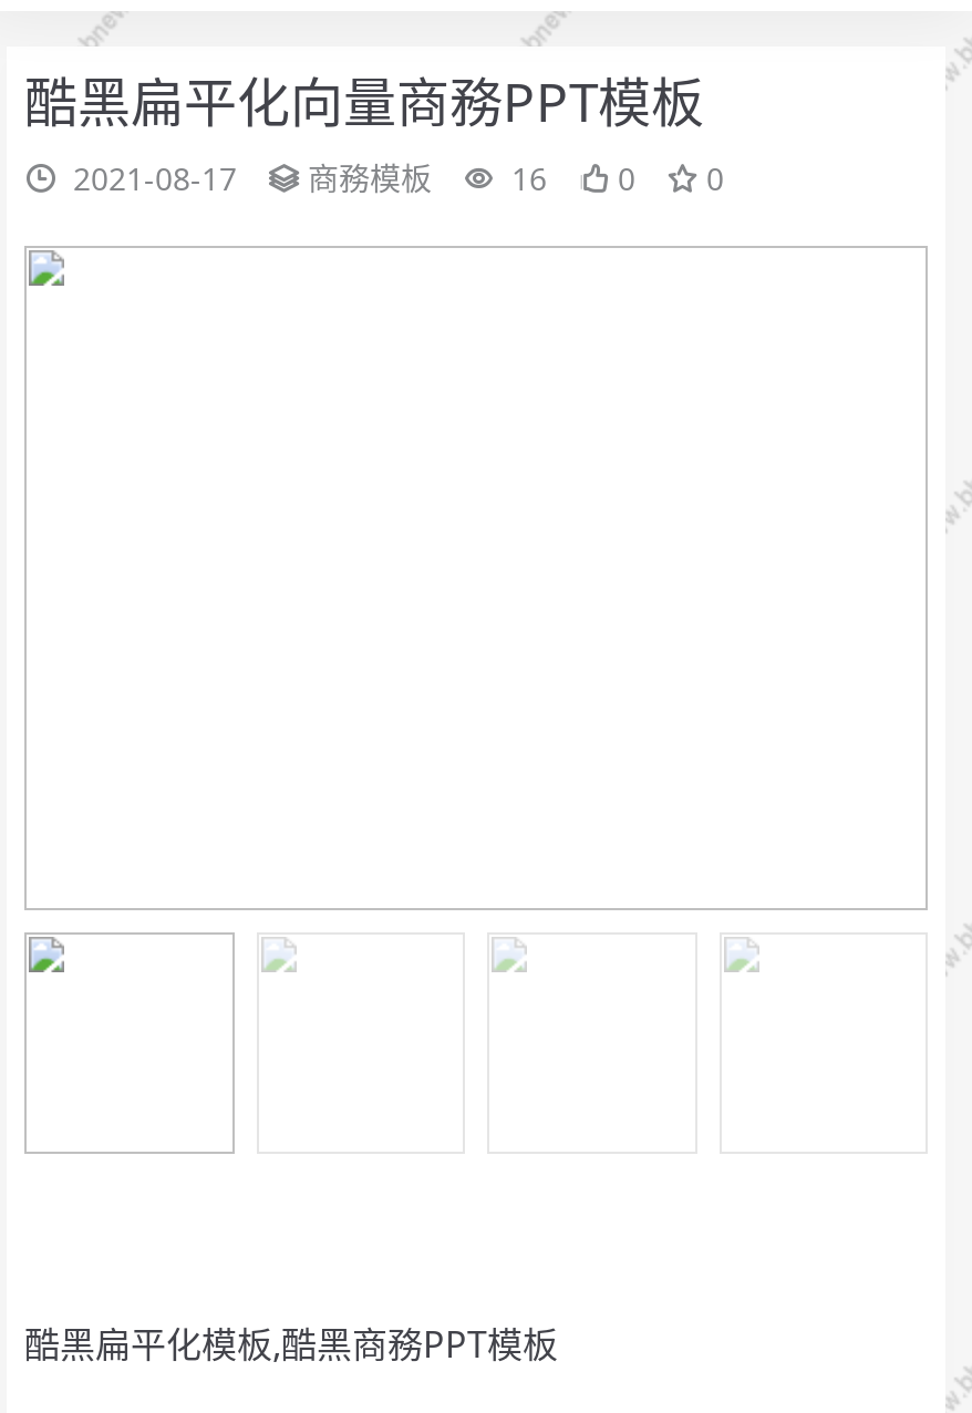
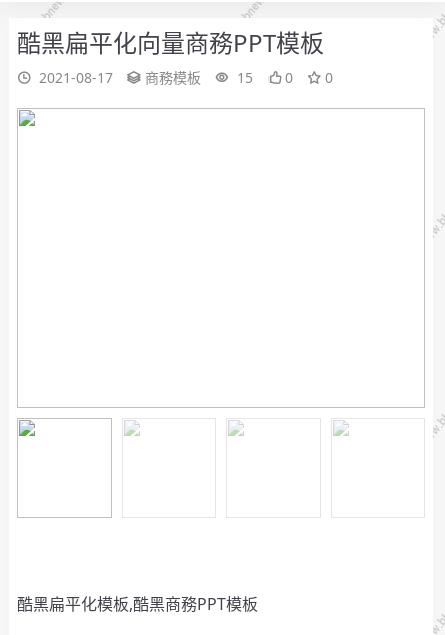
- 2021-08-17 商務模板 16 0 0
+ 2021-08-17 商務模板 15 0 0
